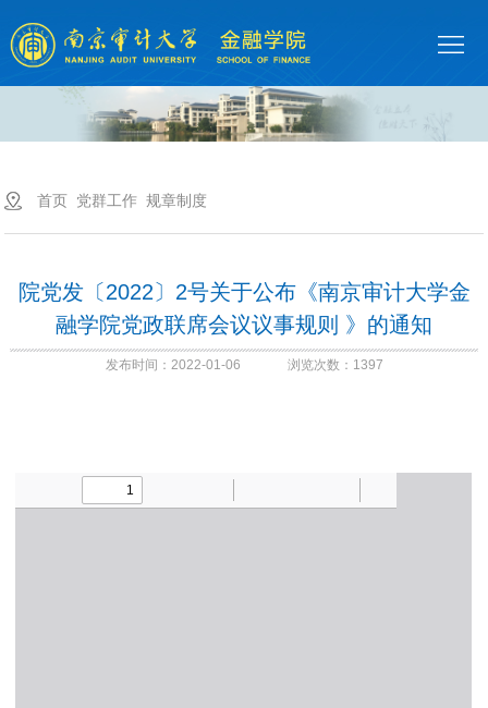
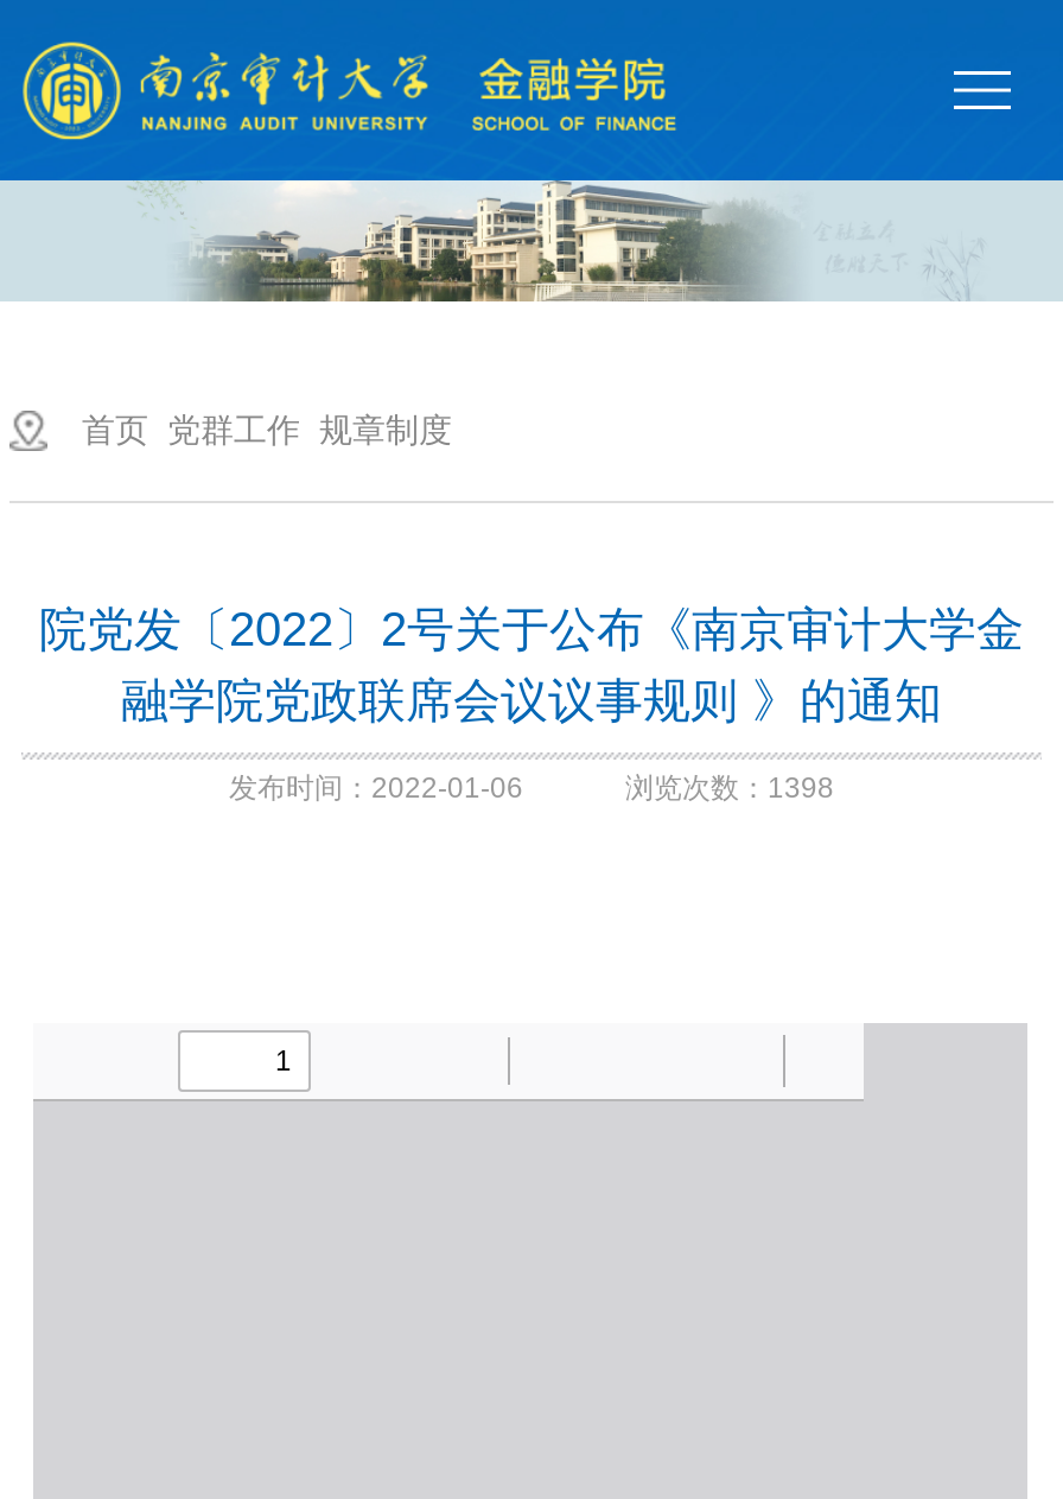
- 浏览次数：1397
+ 浏览次数：1398
